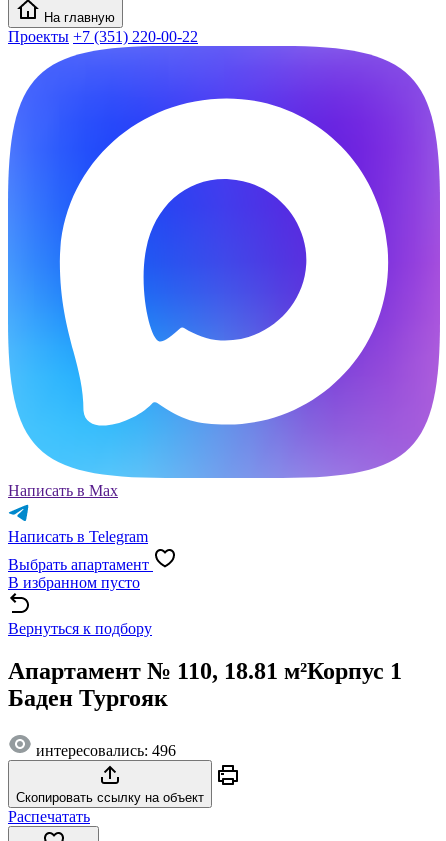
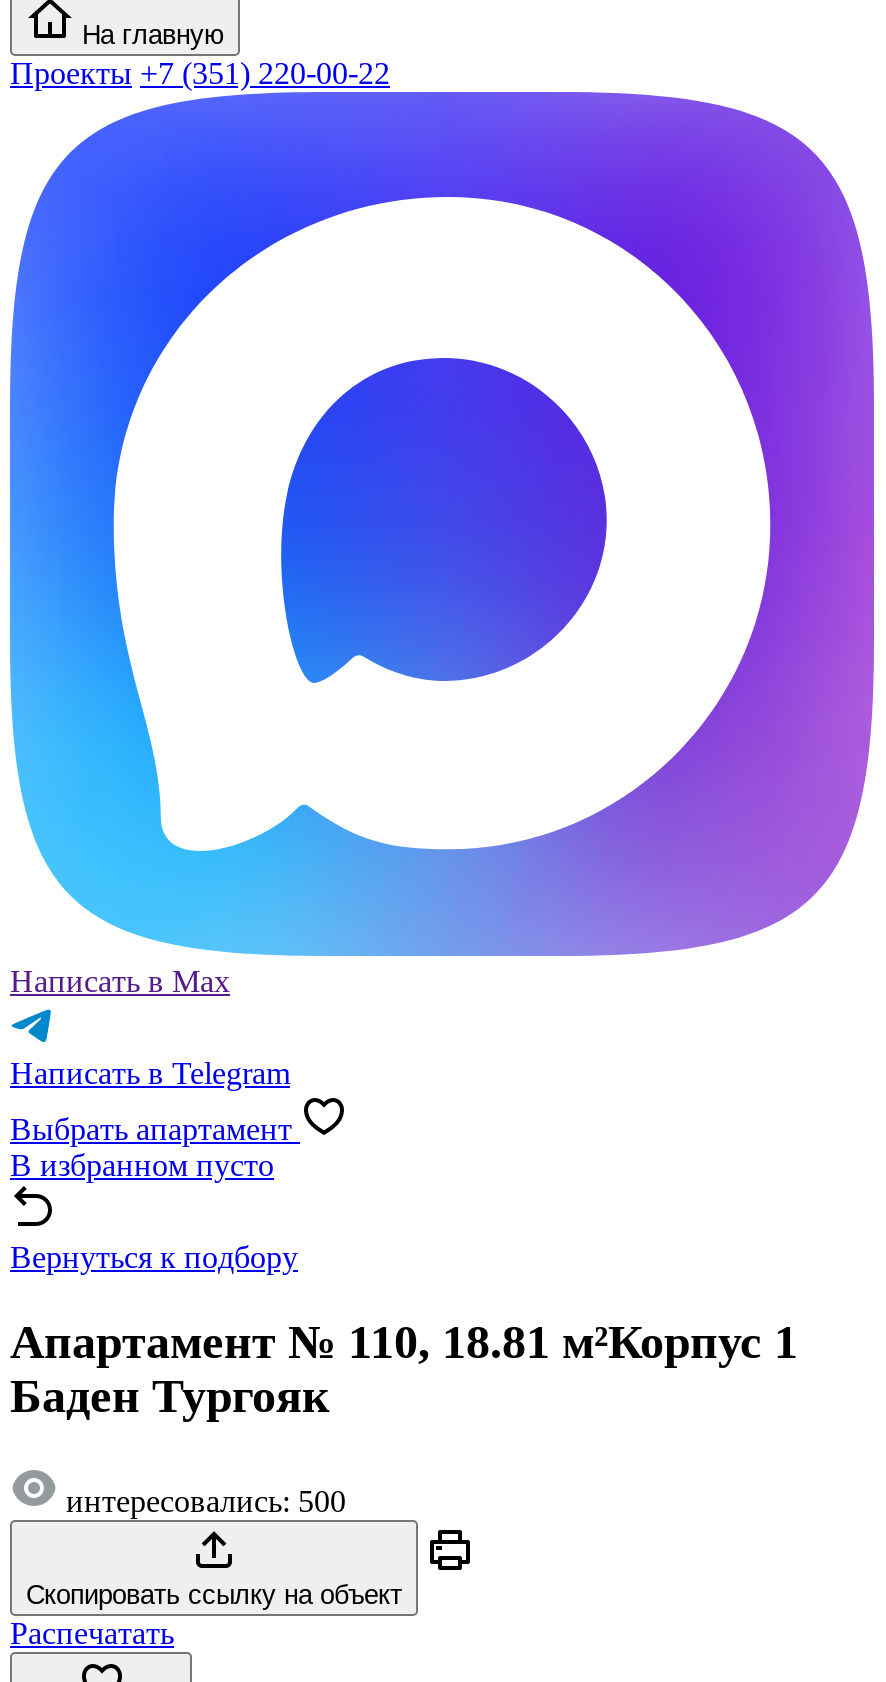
- интересовались: 496
+ интересовались: 500
